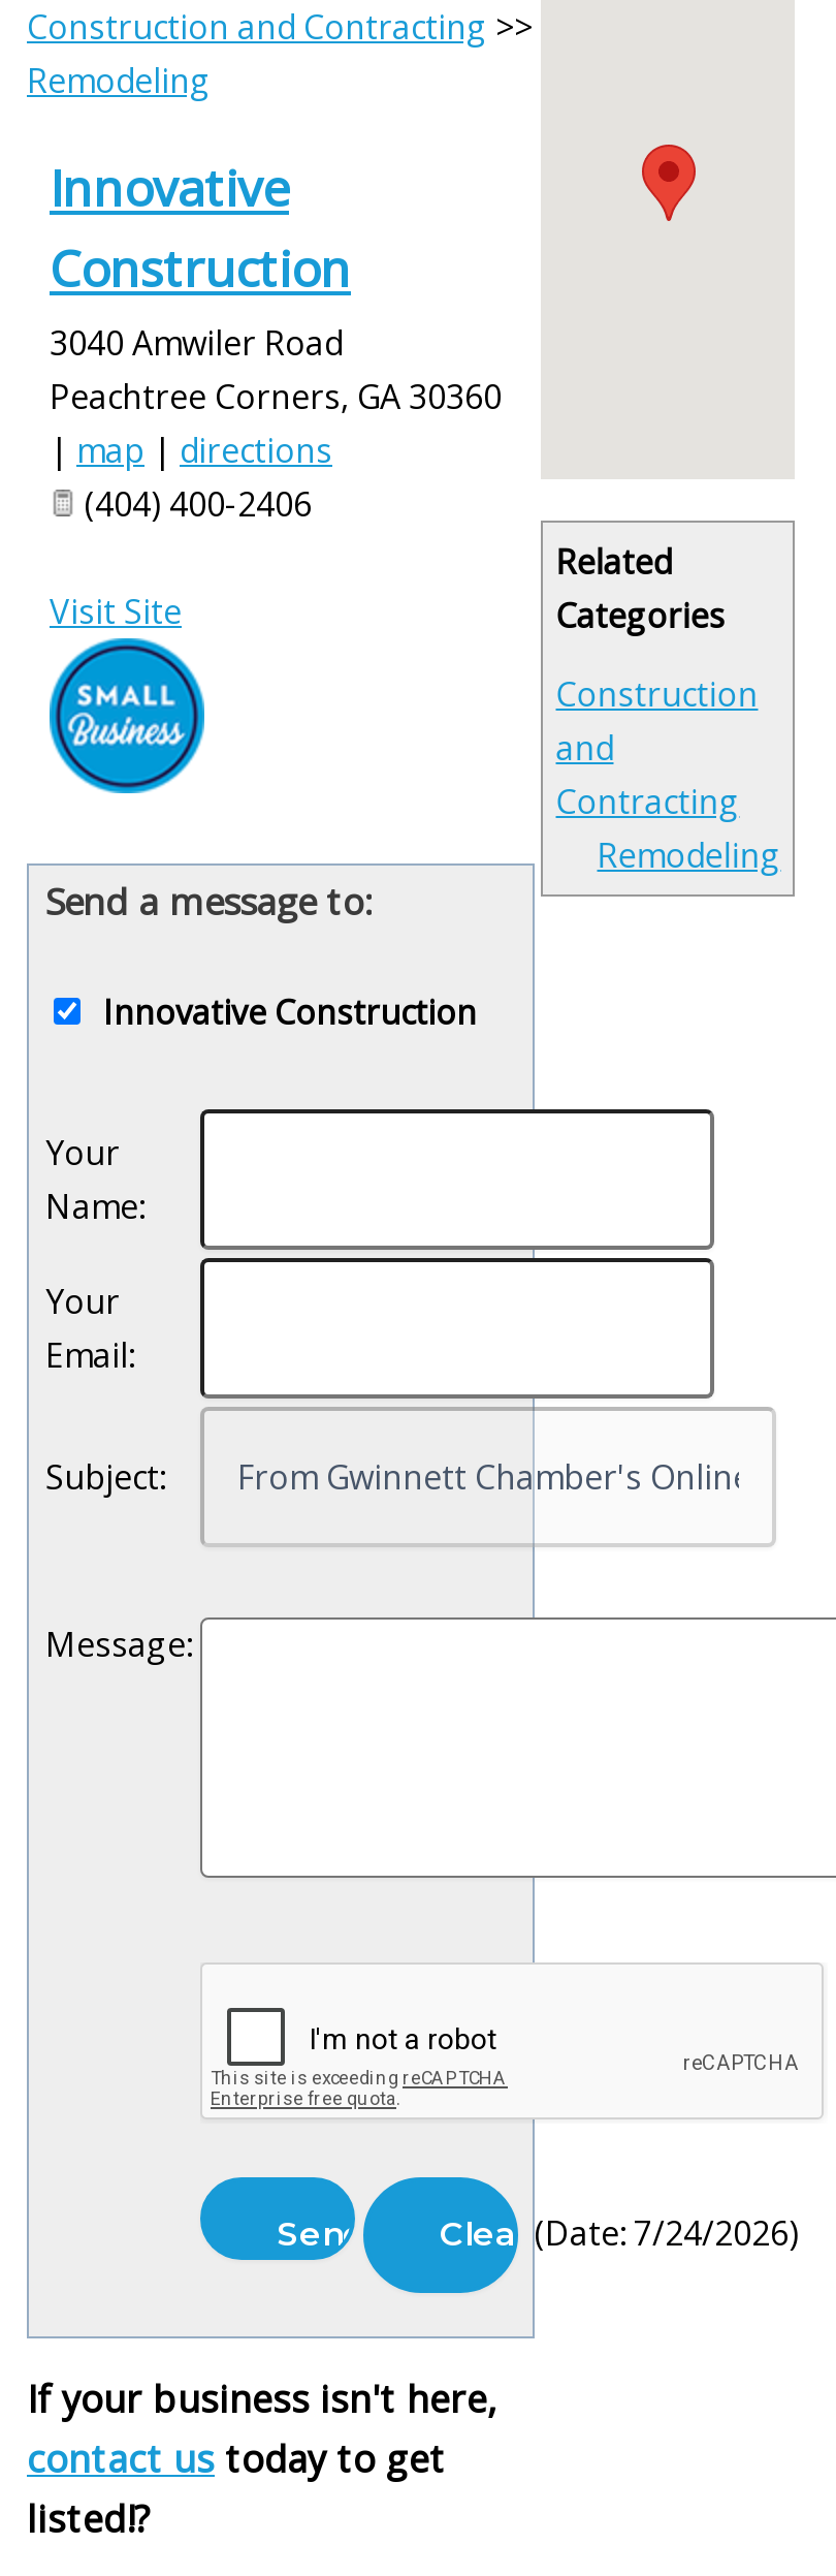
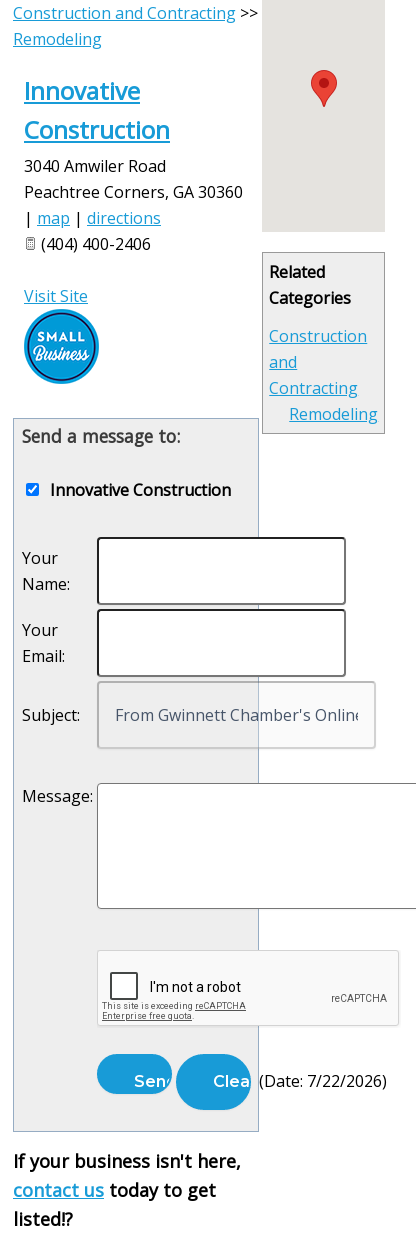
- (Date: 7/24/2026)
+ (Date: 7/22/2026)
